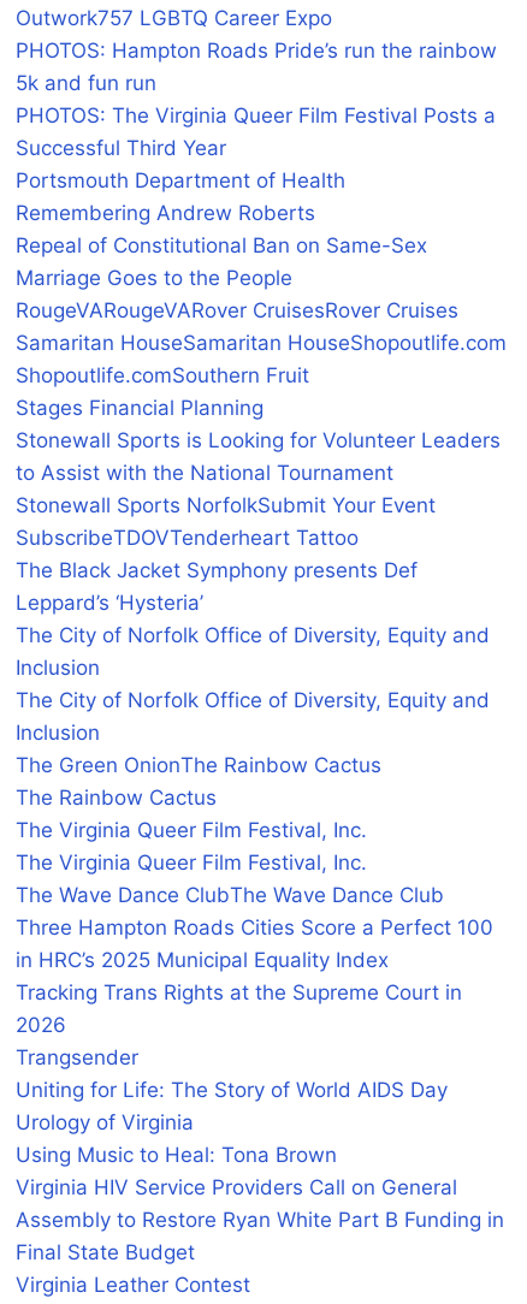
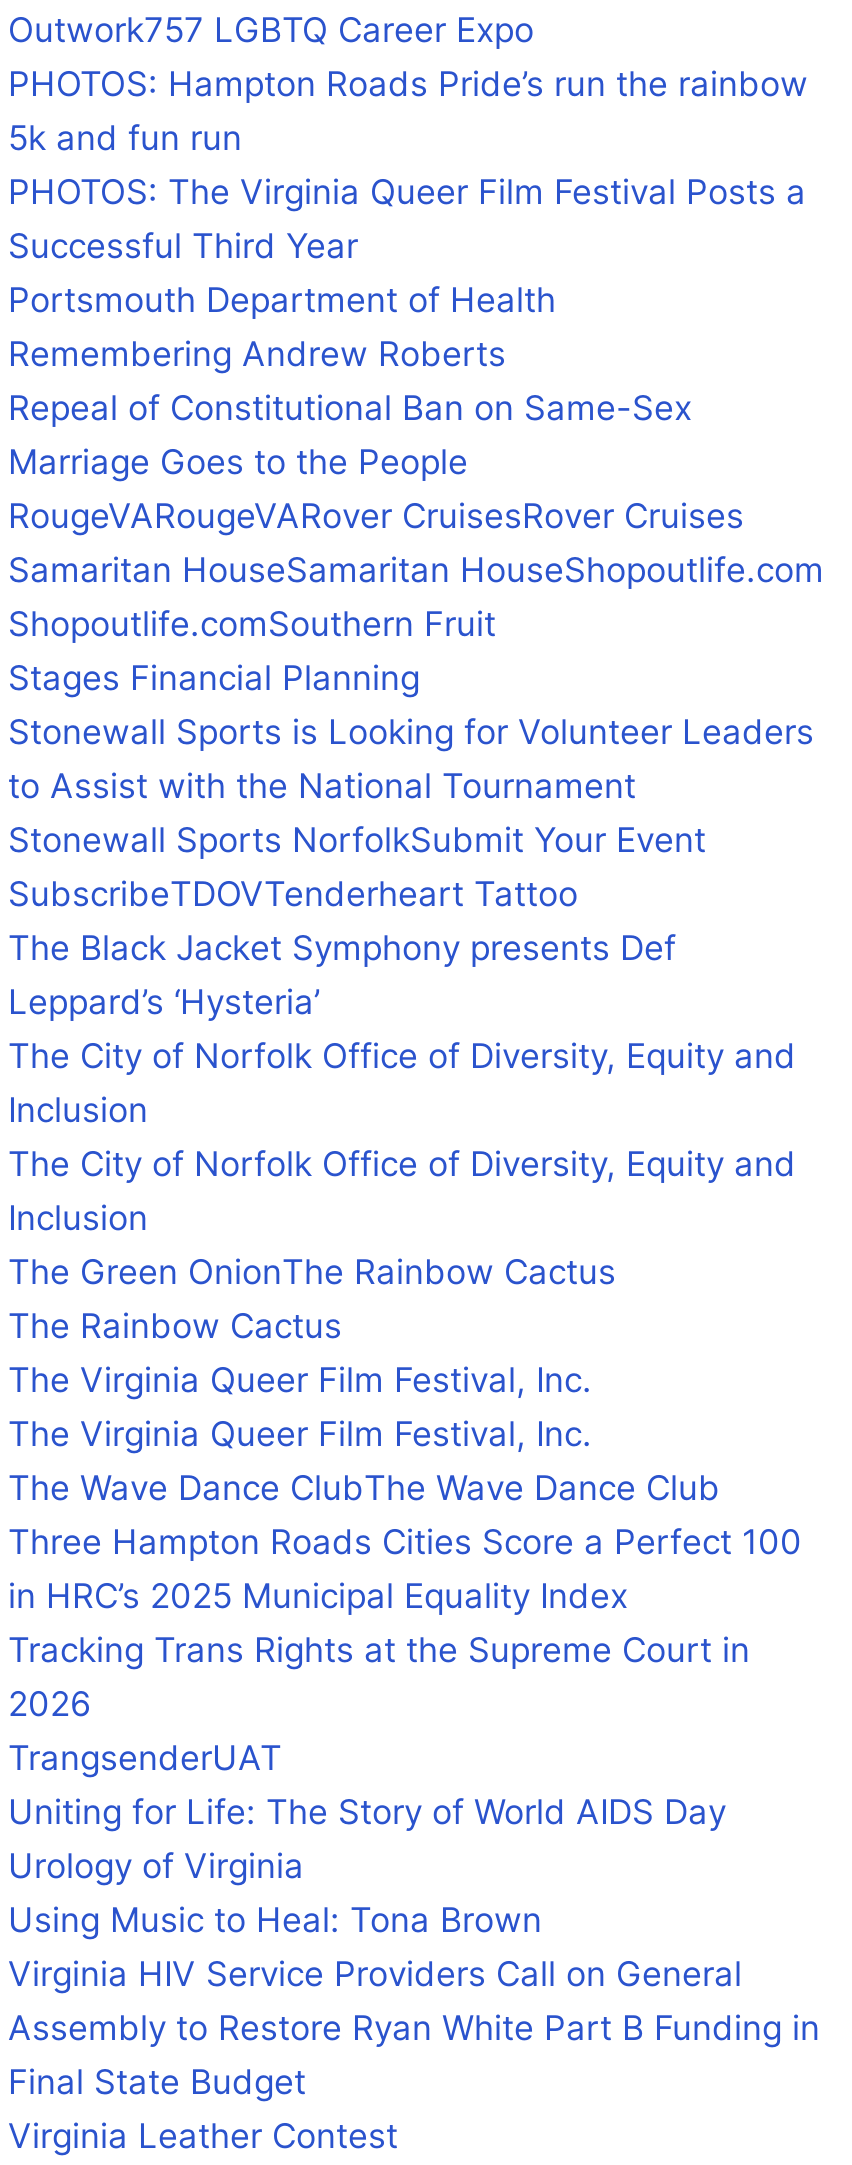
- Trangsender
+ TrangsenderUAT
